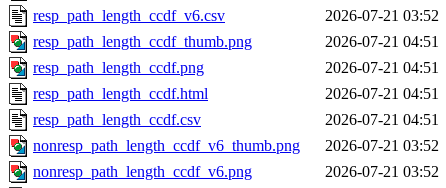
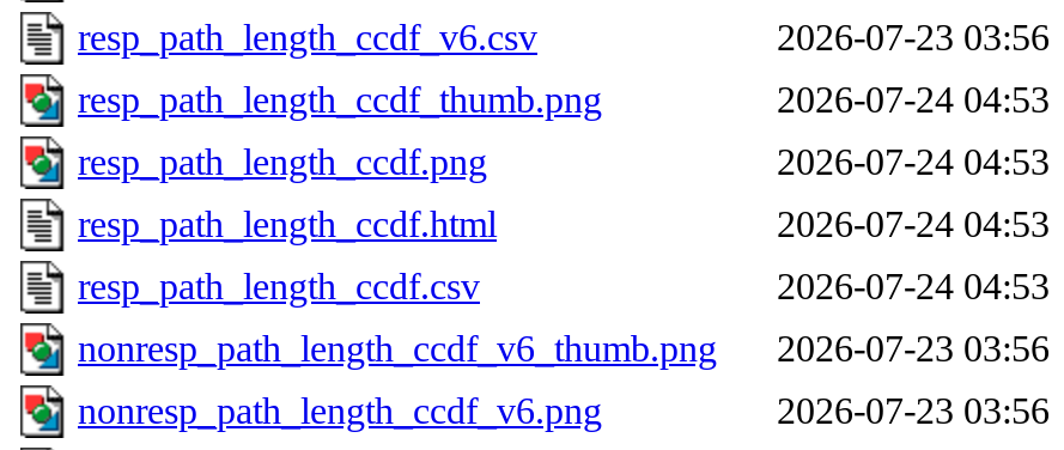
- 2026-07-21 03:52
+ 2026-07-23 03:56

- 2026-07-21 04:51
+ 2026-07-24 04:53

- 2026-07-21 04:51
+ 2026-07-24 04:53

- 2026-07-21 04:51
+ 2026-07-24 04:53

- 2026-07-21 04:51
+ 2026-07-24 04:53

- nonresp_path_length_ccdf_v6_thumb.png 2026-07-21 03:52
+ nonresp_path_length_ccdf_v6_thumb.png 2026-07-23 03:56

- 2026-07-21 03:52
+ 2026-07-23 03:56
